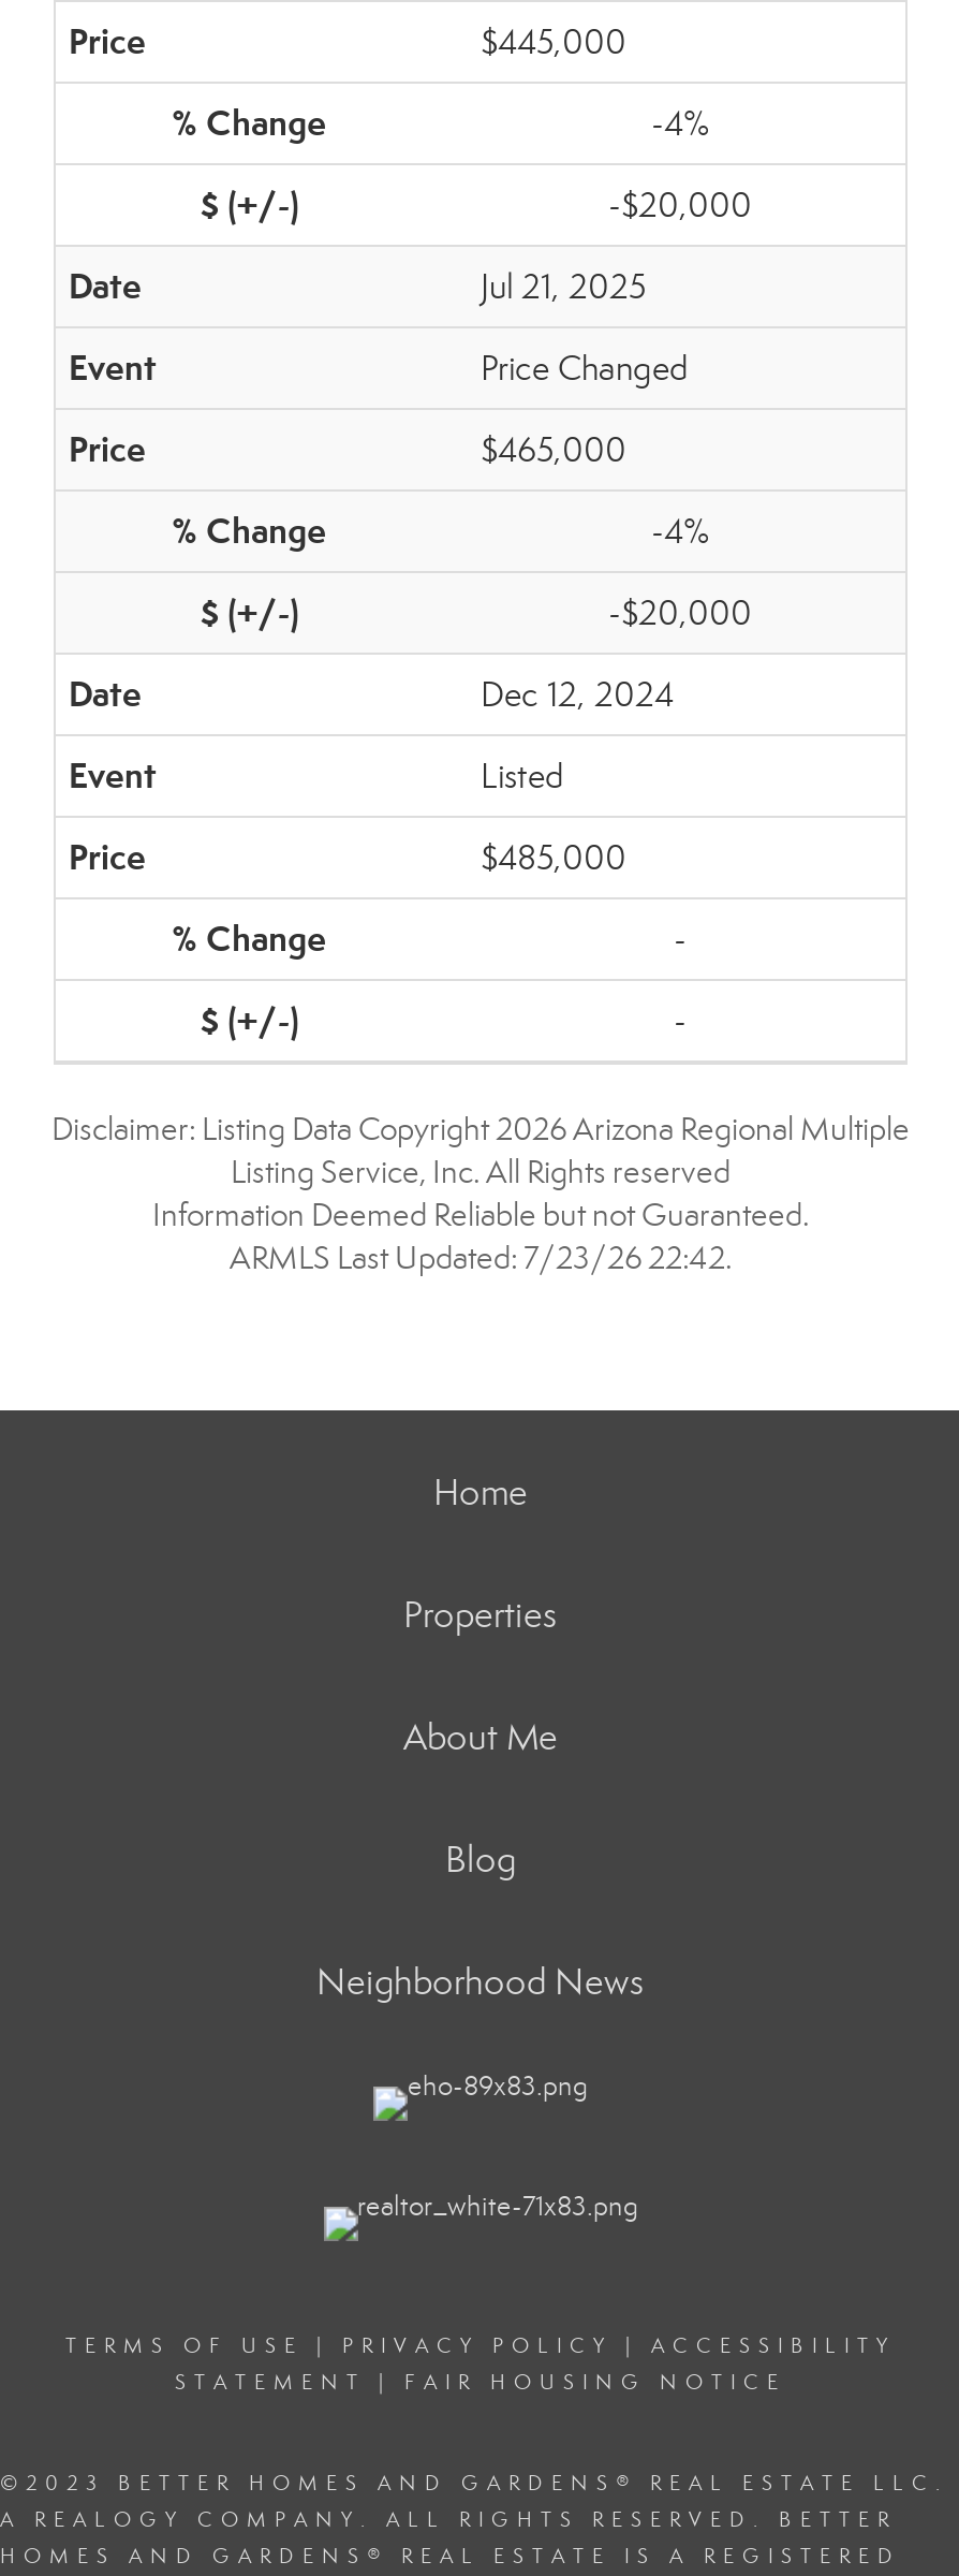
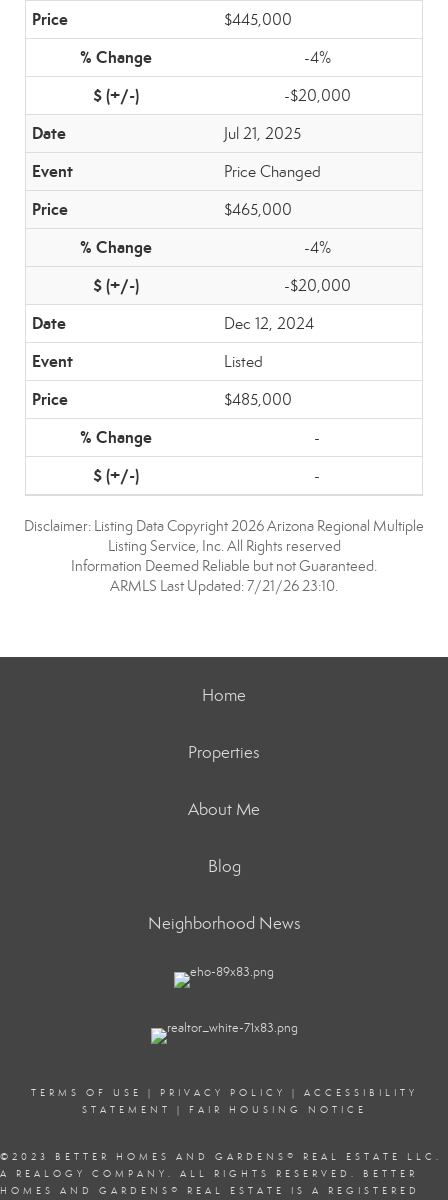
- ARMLS Last Updated: 7/23/26 22:42.
+ ARMLS Last Updated: 7/21/26 23:10.
